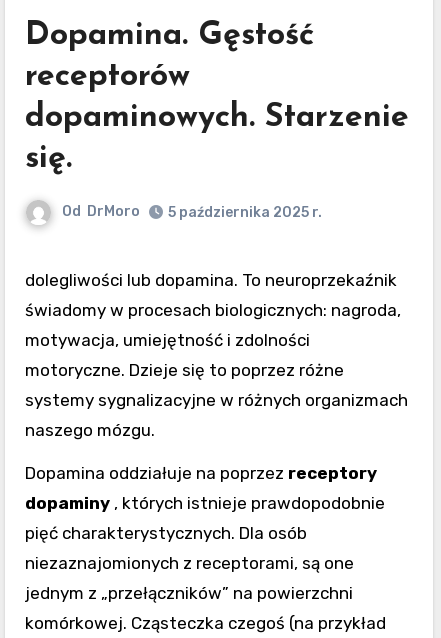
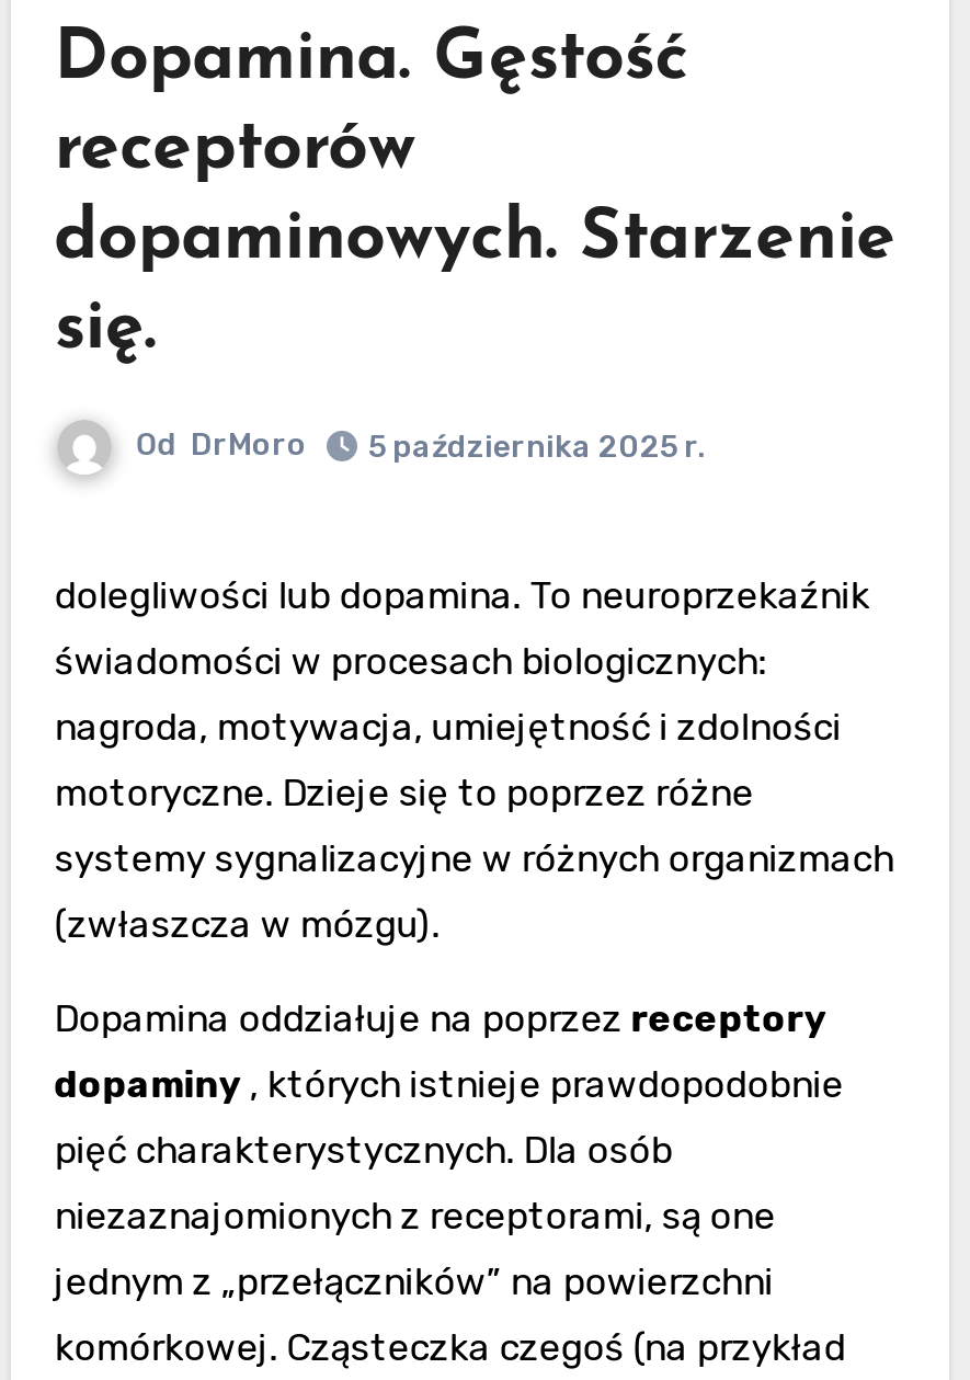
- świadomy w procesach biologicznych: nagroda,
+ świadomości w procesach biologicznych:

- motywacja, umiejętność i zdolności
+ nagroda, motywacja, umiejętność i zdolności

- naszego mózgu.
+ (zwłaszcza w mózgu).
